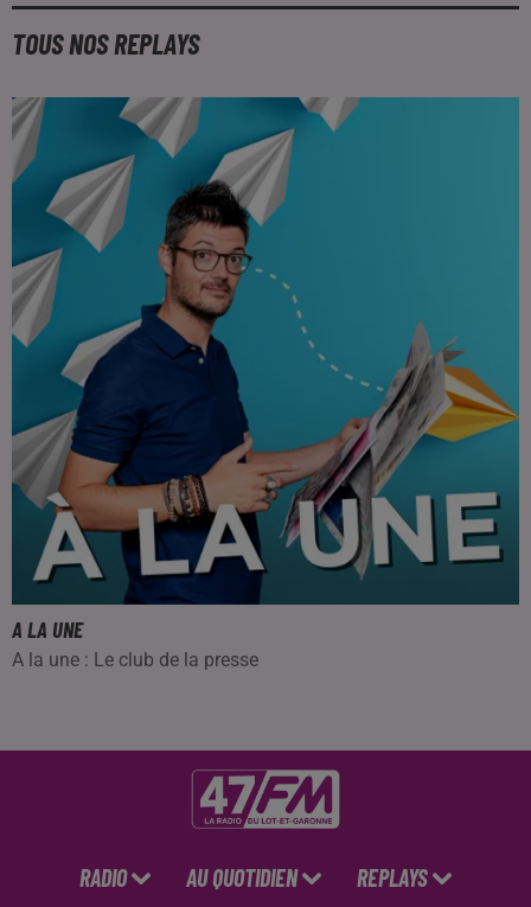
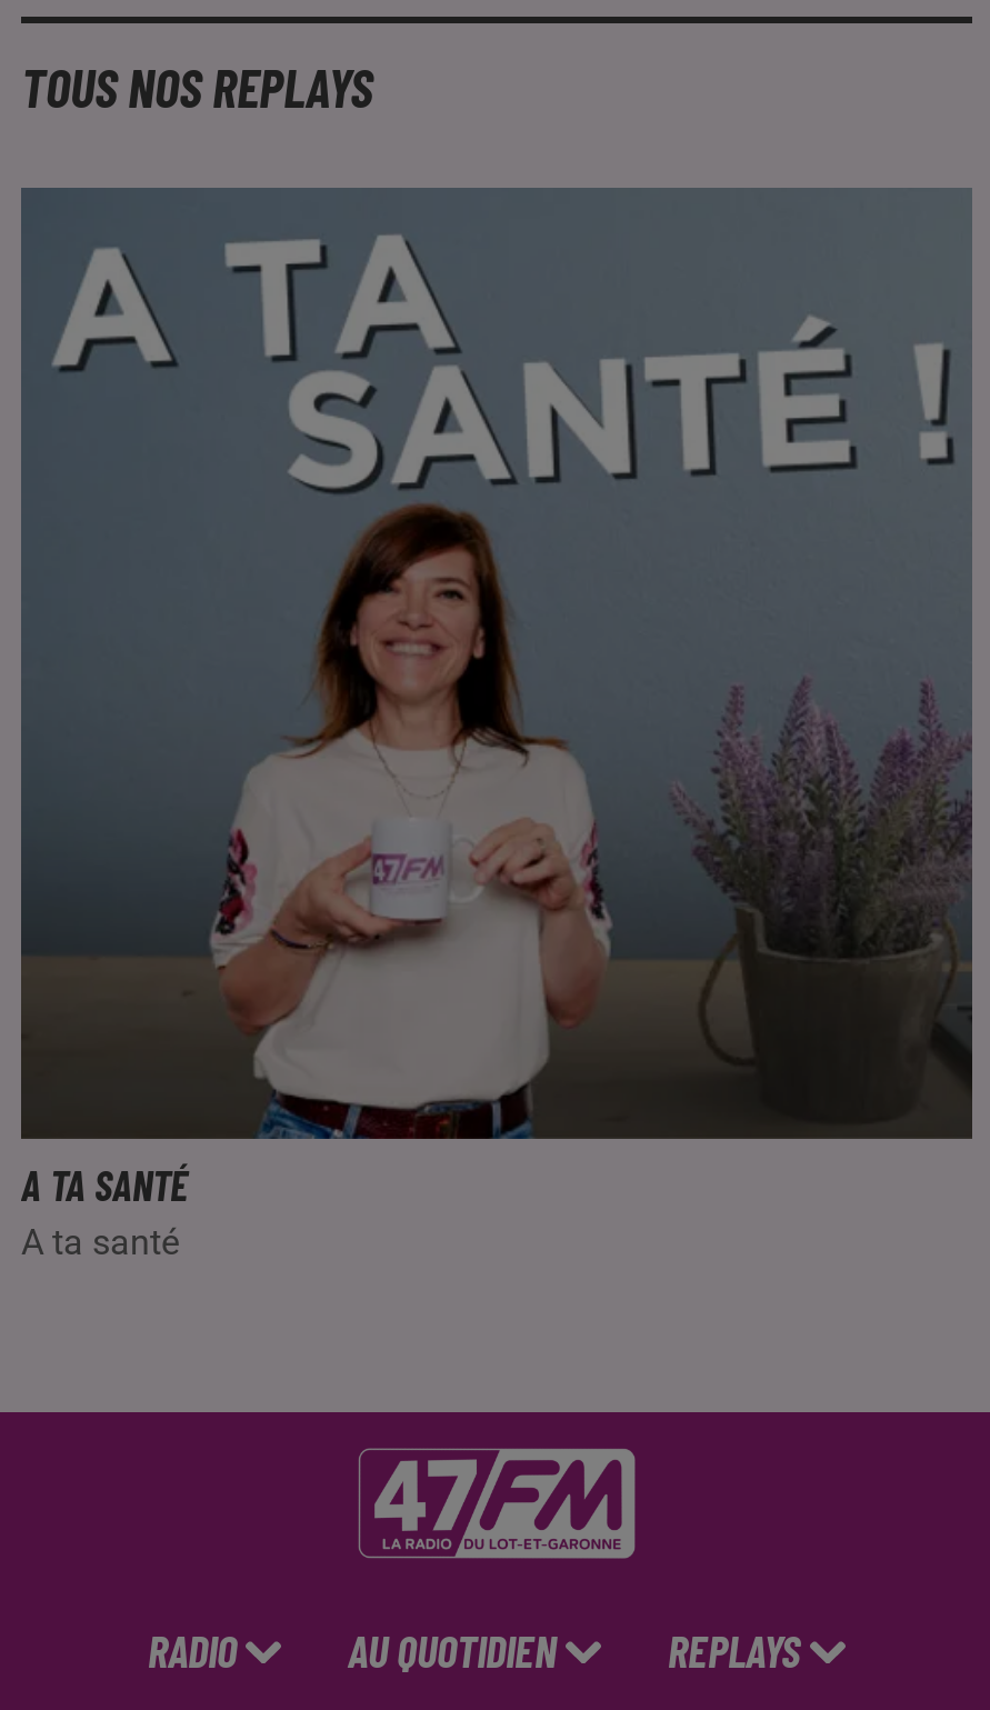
- [image]
- A LA UNE
- A la une : Le club de la presse
+ [image]
+ A TA SANTÉ
+ A ta santé
